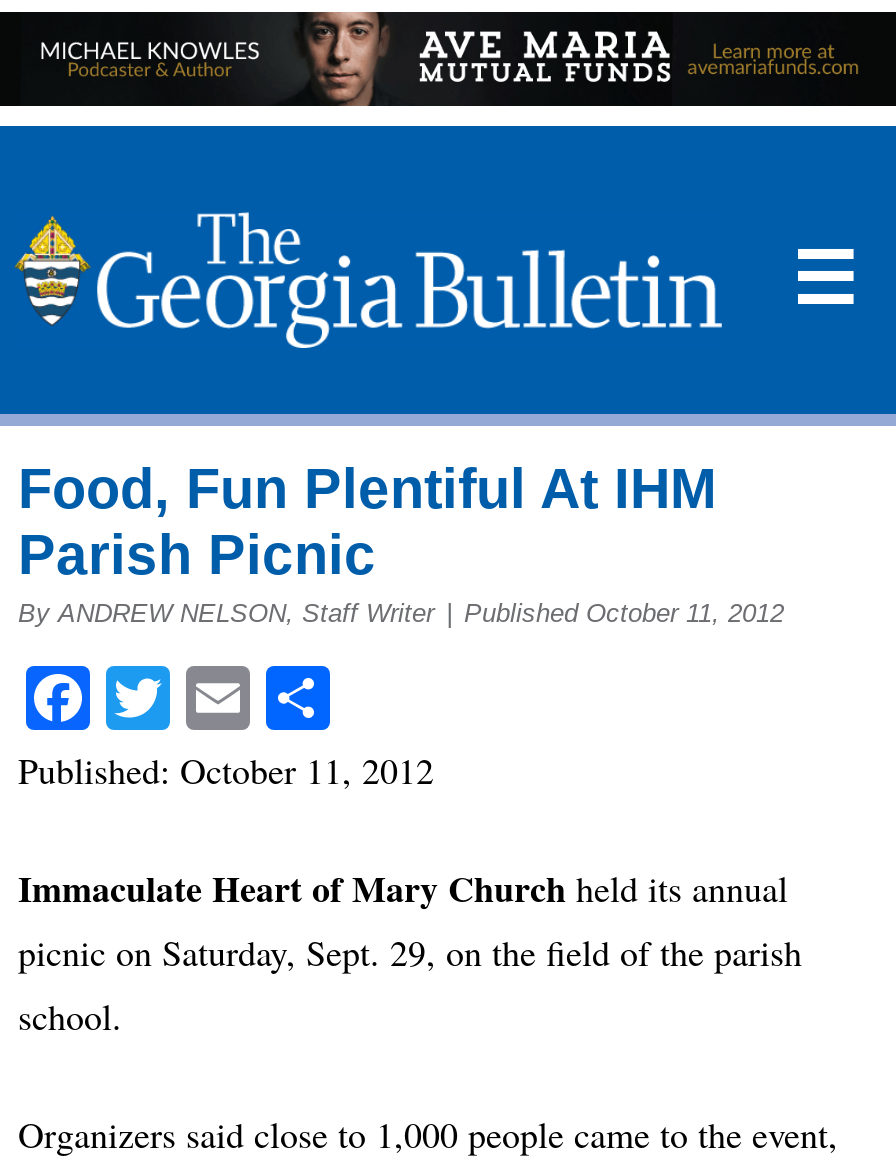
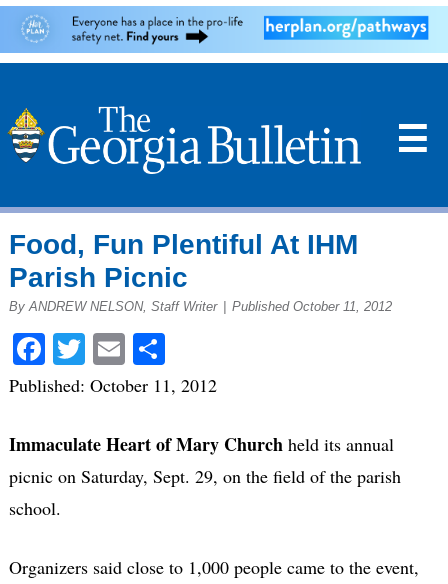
- [image]
+ [image]
